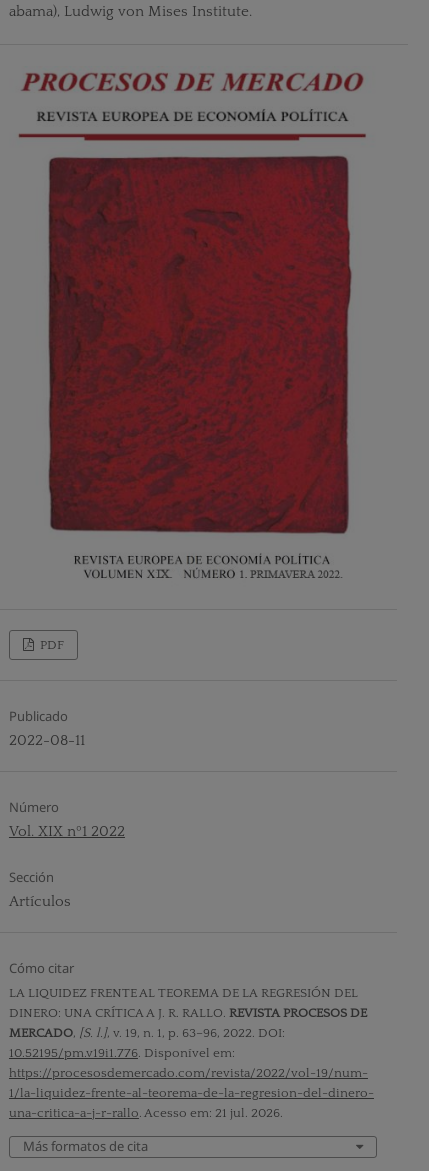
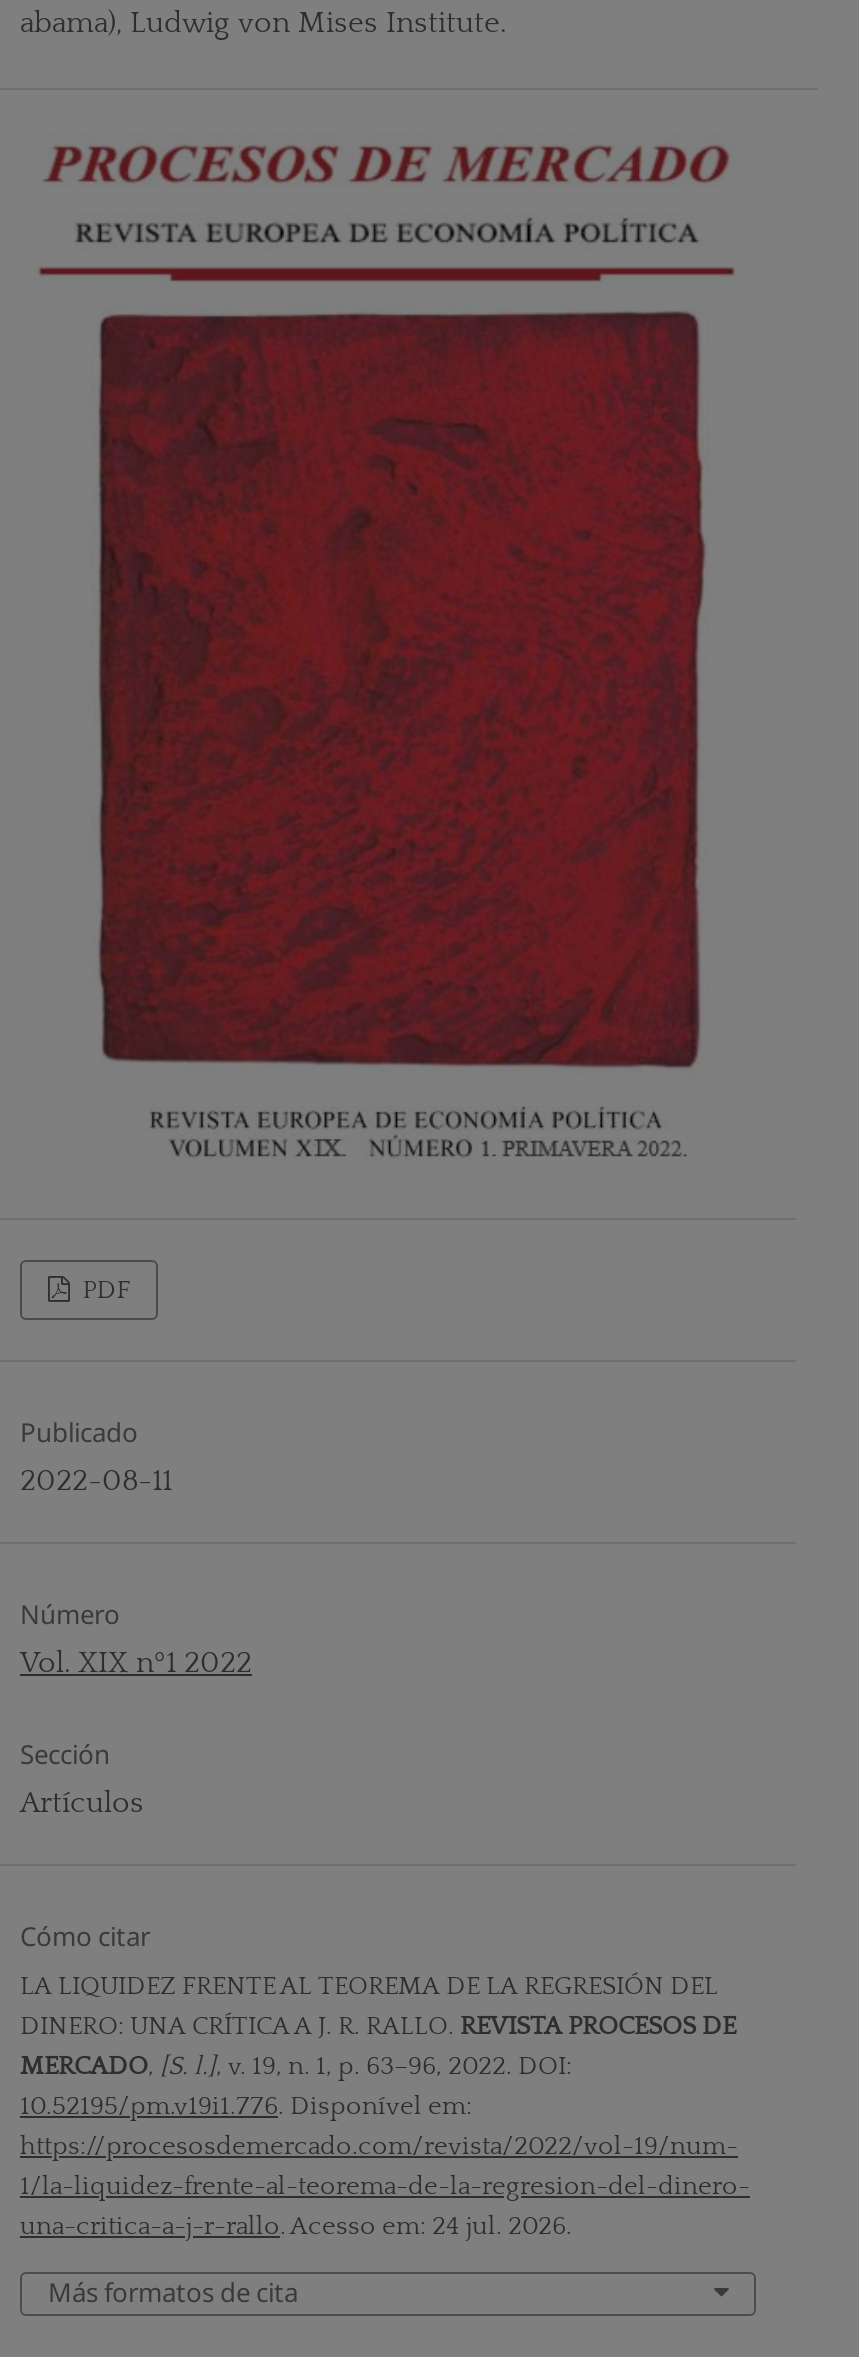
- una-critica-a-j-r-rallo. Acesso em: 21 jul. 2026.
+ una-critica-a-j-r-rallo. Acesso em: 24 jul. 2026.
